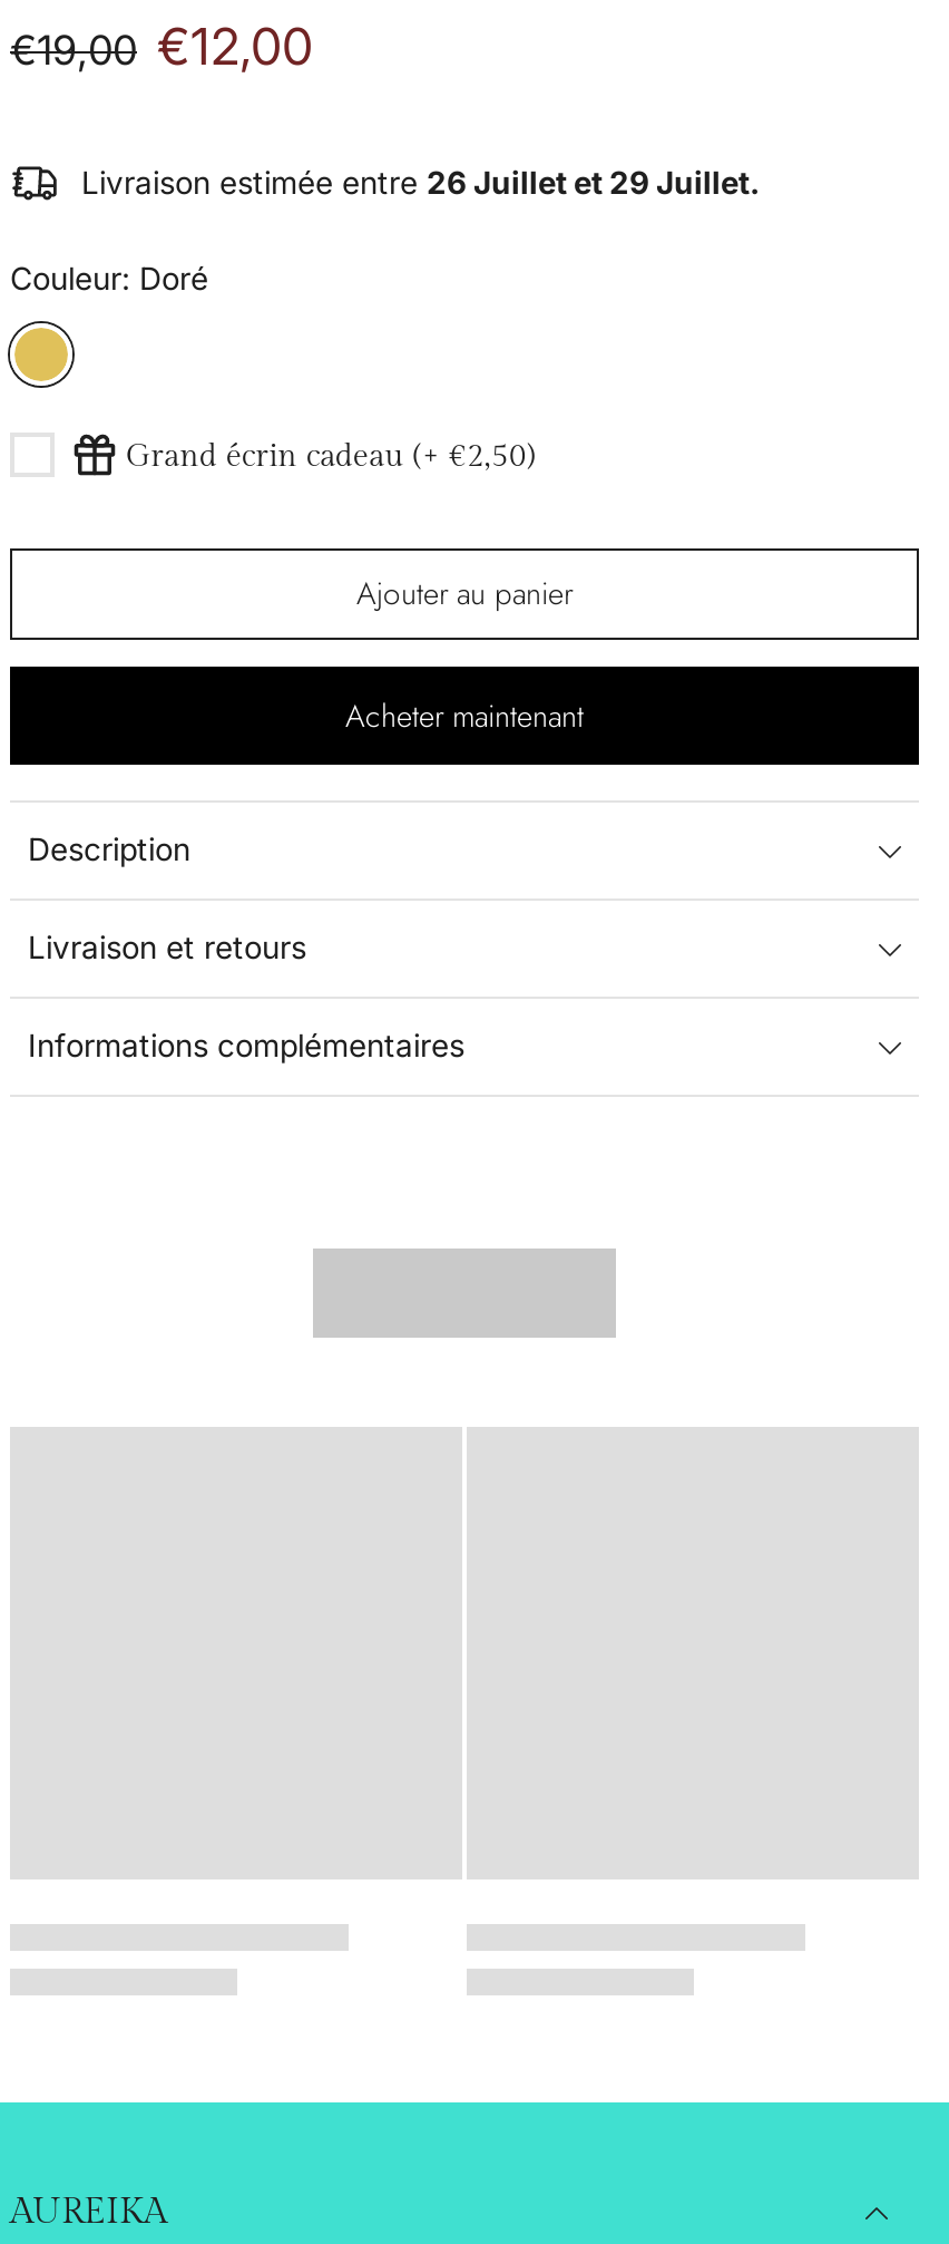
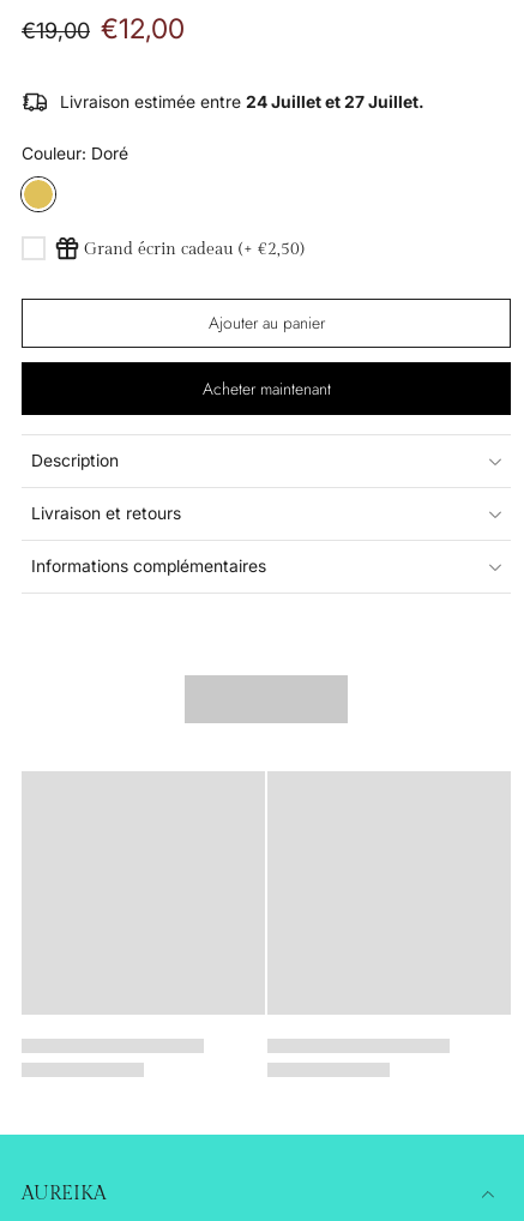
- Livraison estimée entre 26 Juillet et 29 Juillet.
+ Livraison estimée entre 24 Juillet et 27 Juillet.
